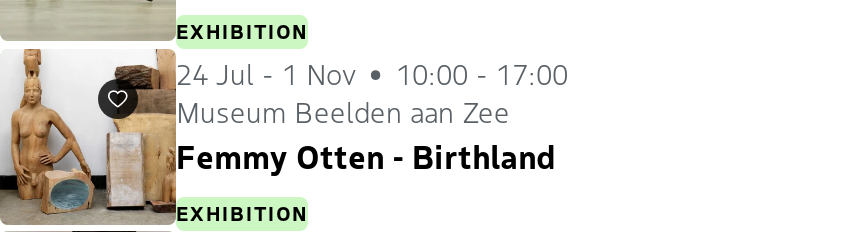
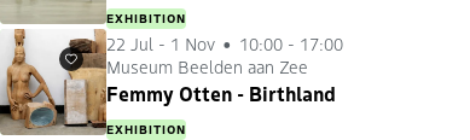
- 24 Jul - 1 Nov 10:00 - 17:00
+ 22 Jul - 1 Nov 10:00 - 17:00
